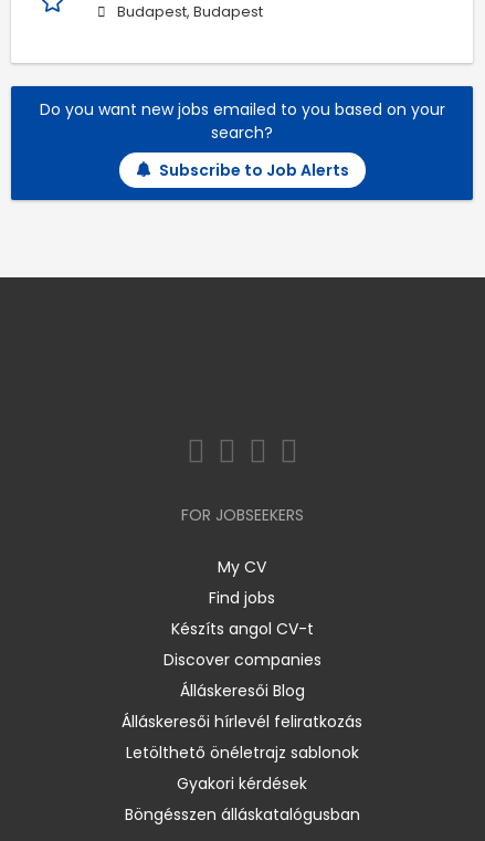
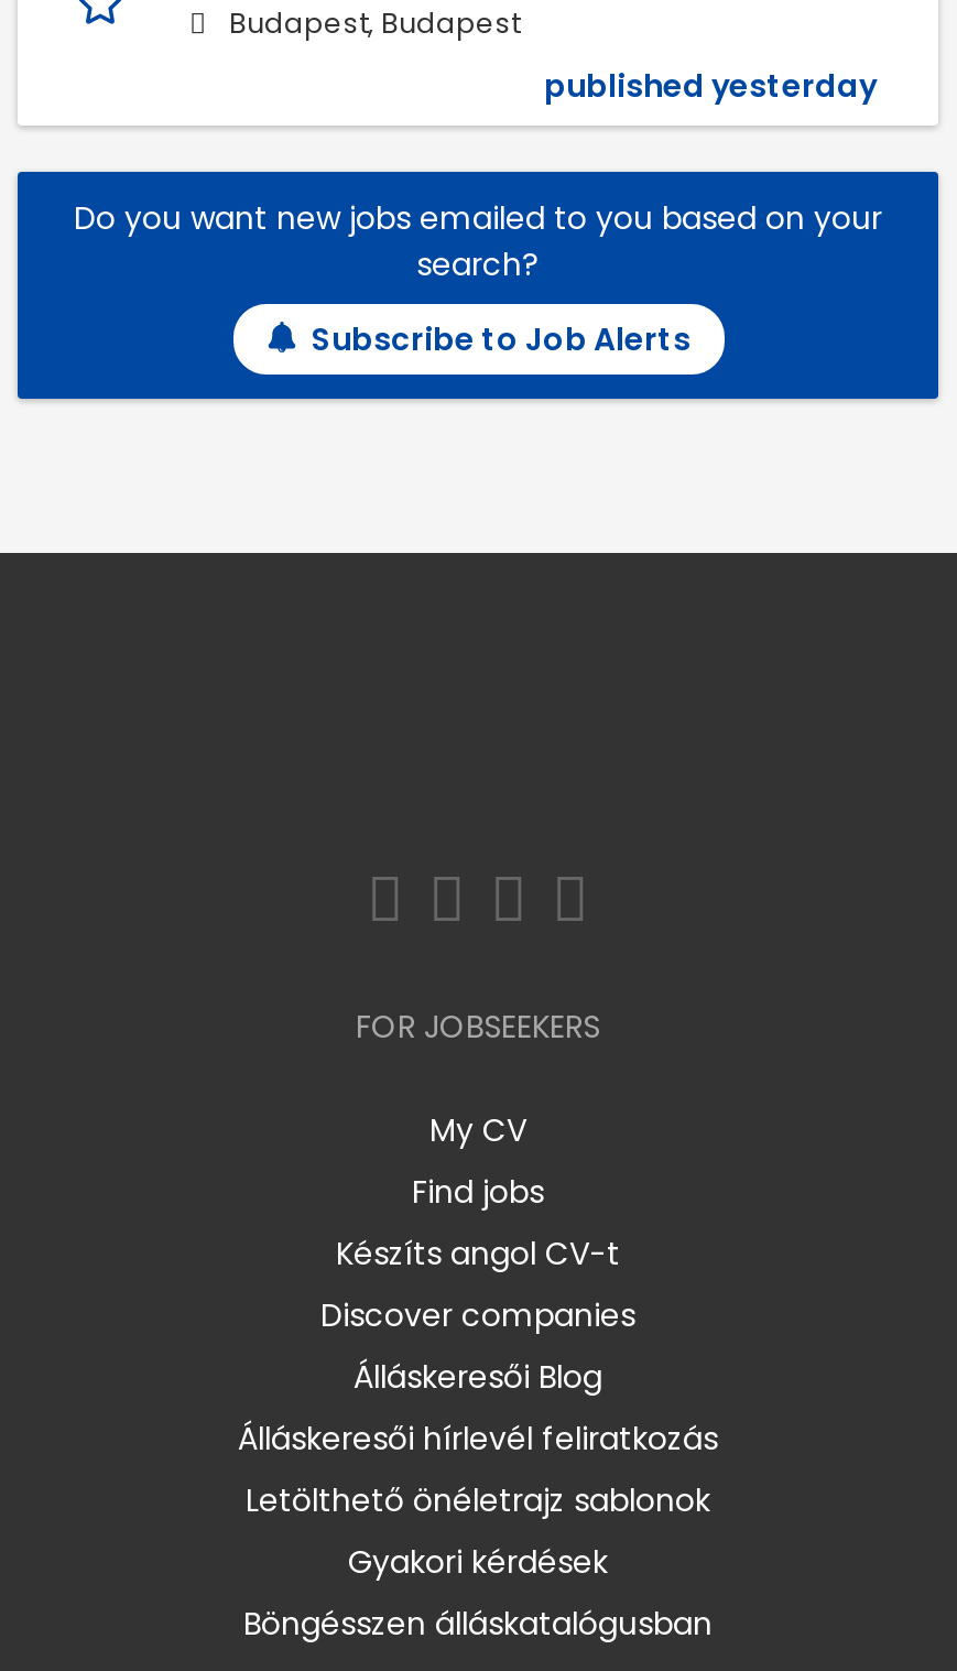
+ published yesterday
